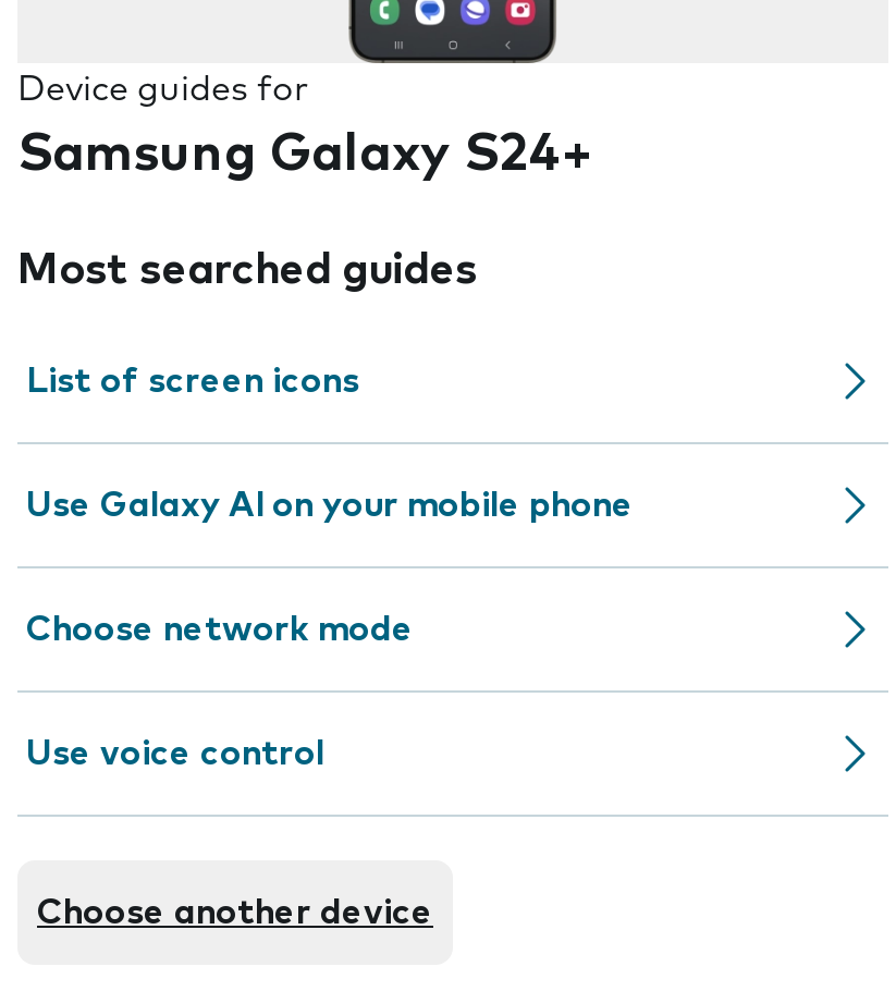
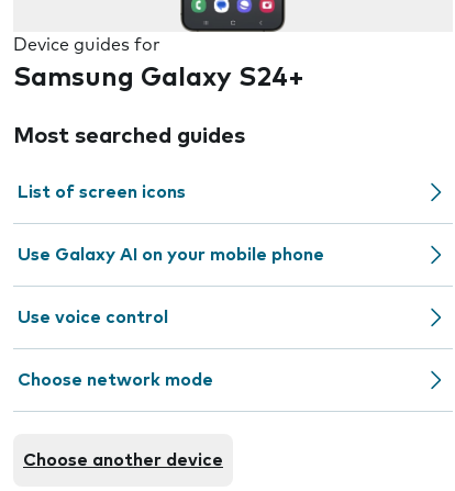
moved down: Choose network mode

moved up: Use voice control
